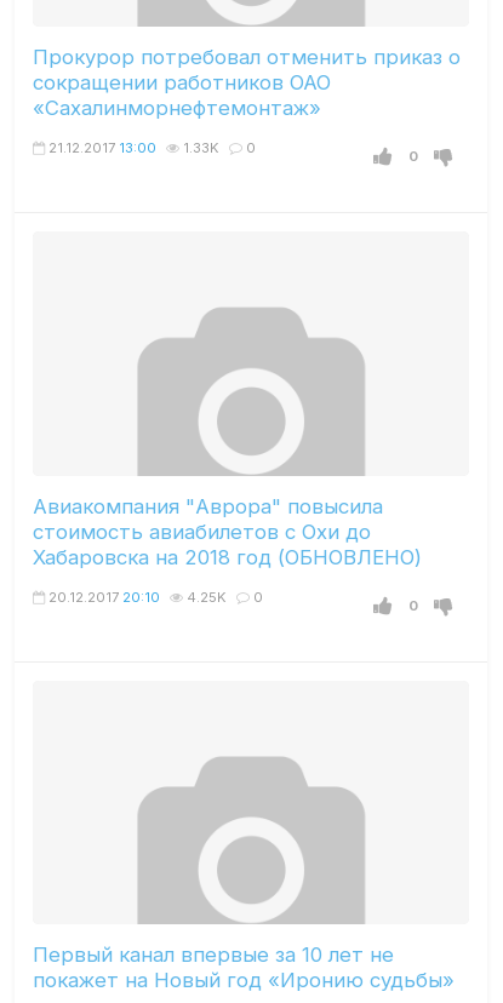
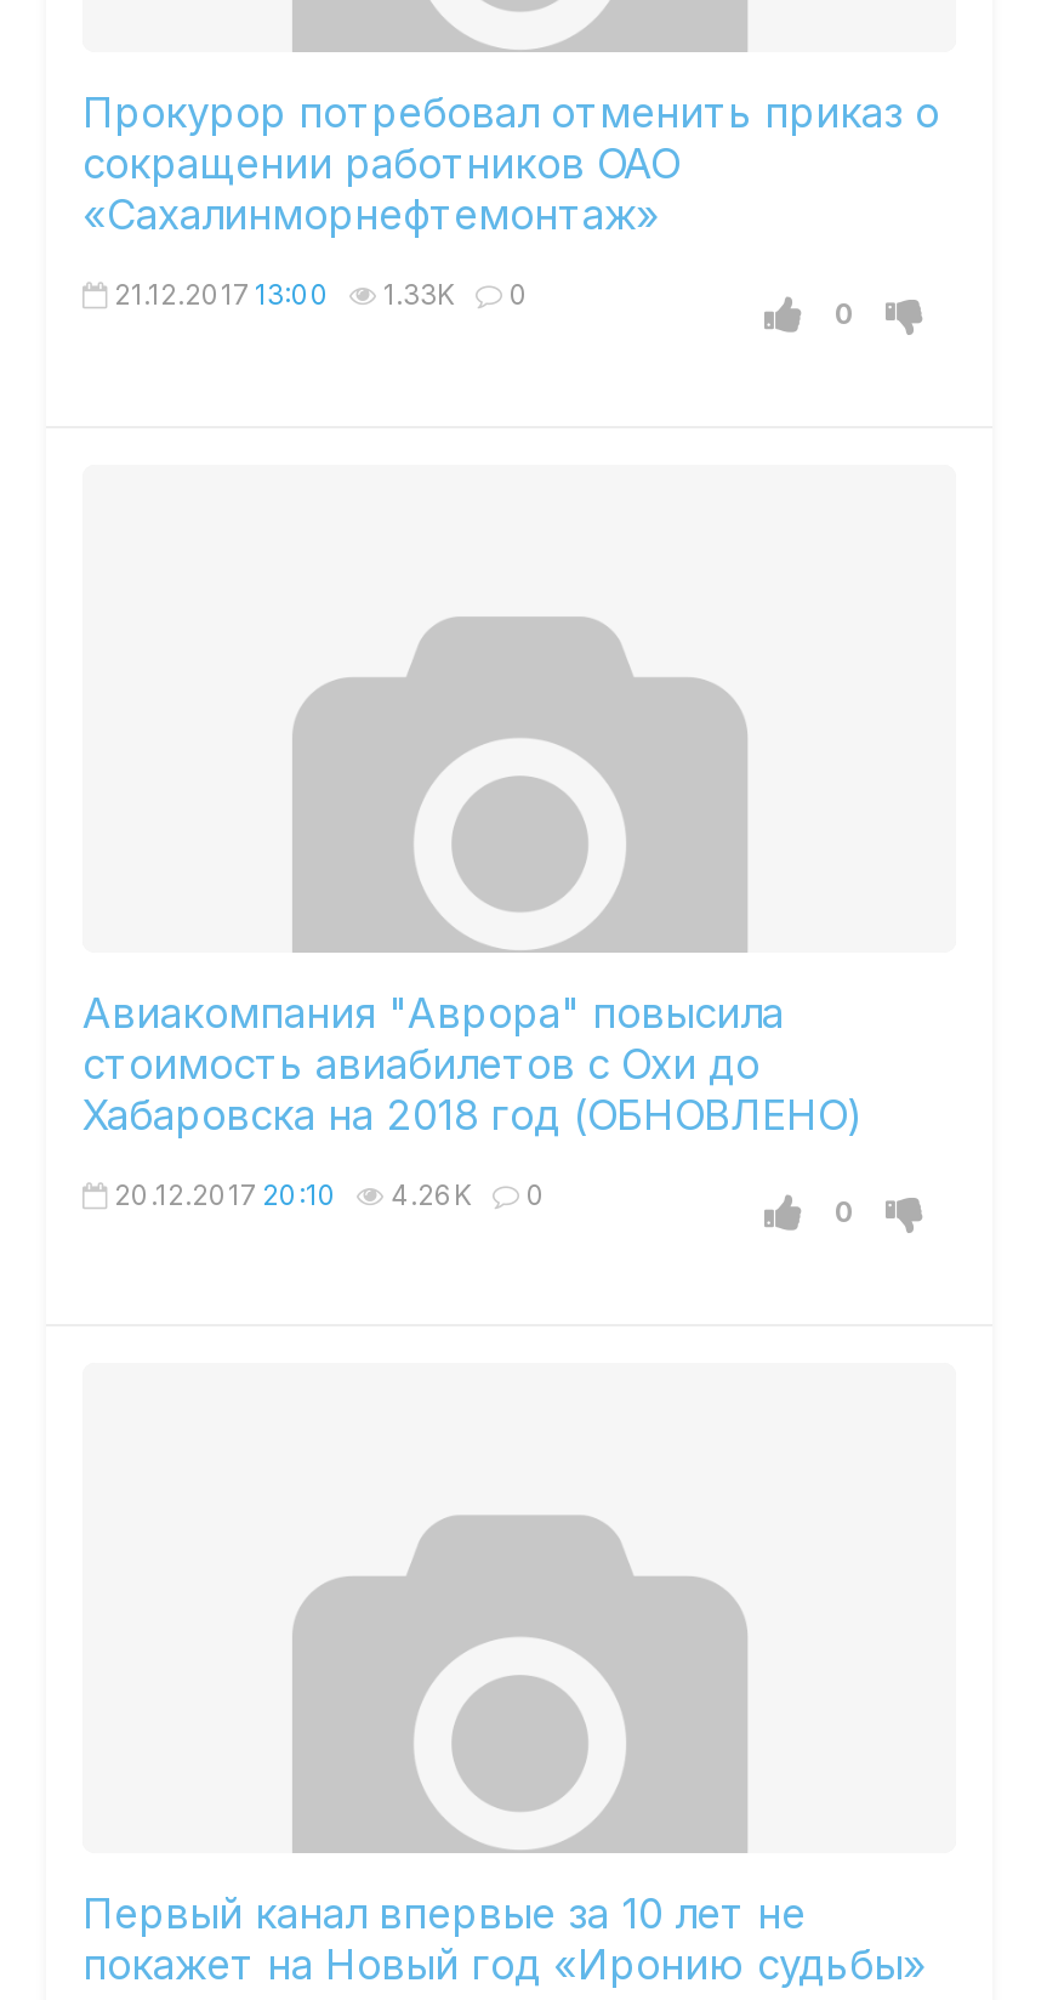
- 20.12.2017 20:10 4.25K 0
+ 20.12.2017 20:10 4.26K 0
